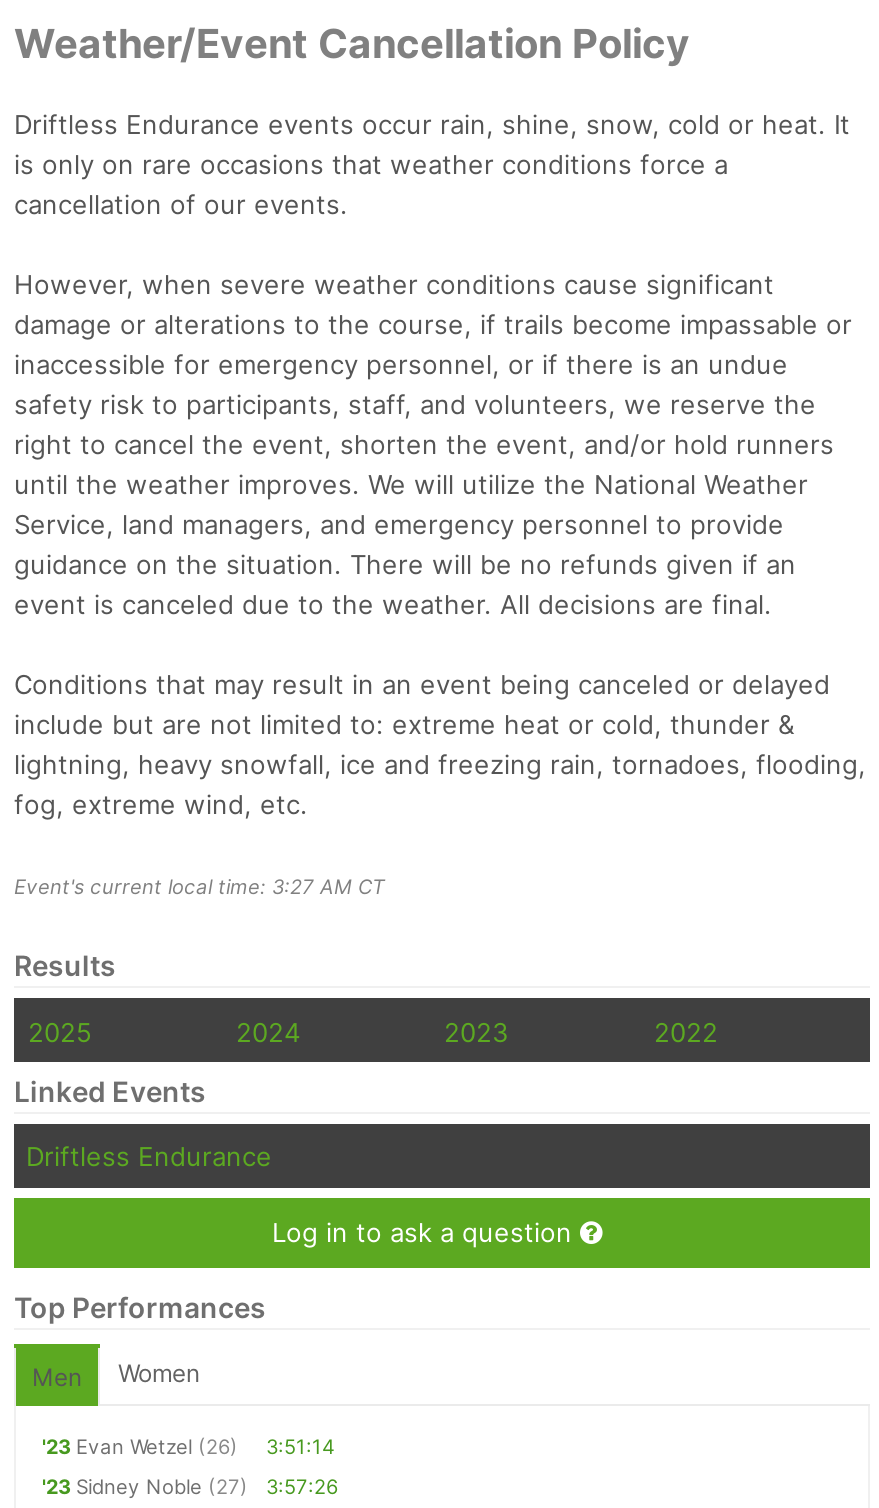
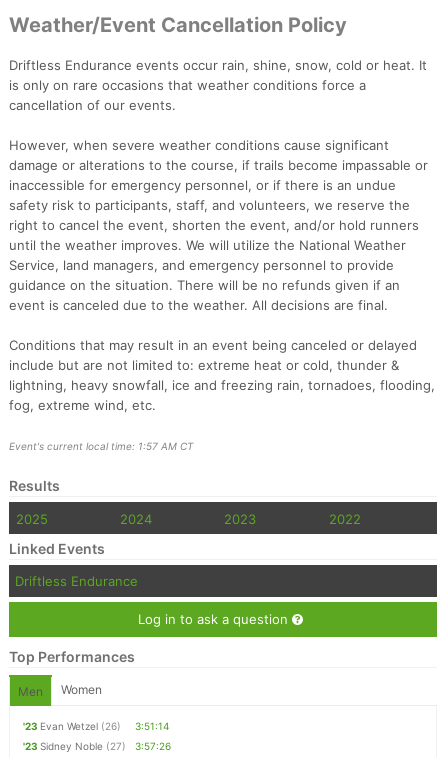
- Event's current local time: 3:27 AM CT
+ Event's current local time: 1:57 AM CT
